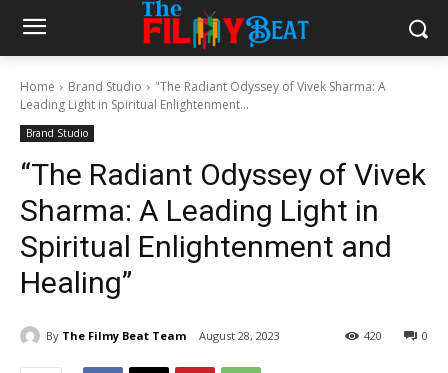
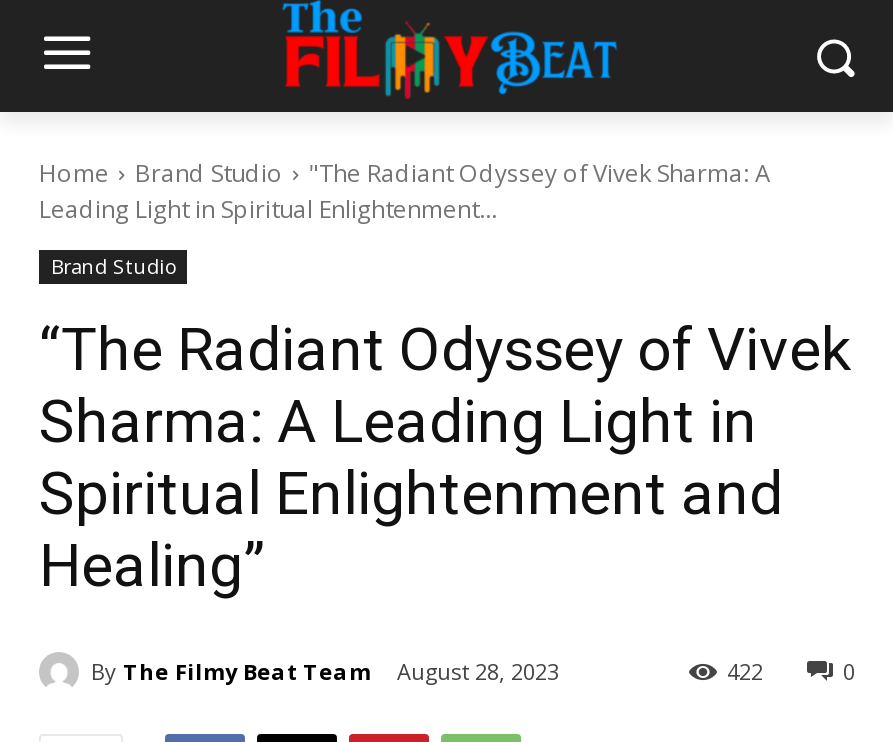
- 420
+ 422
